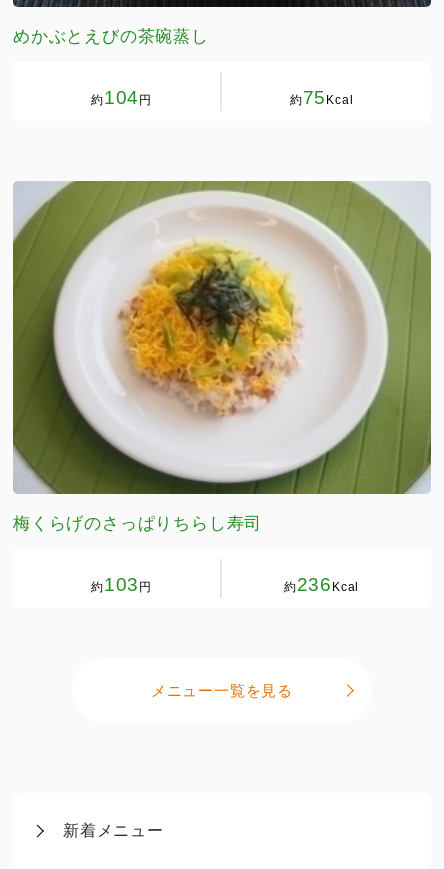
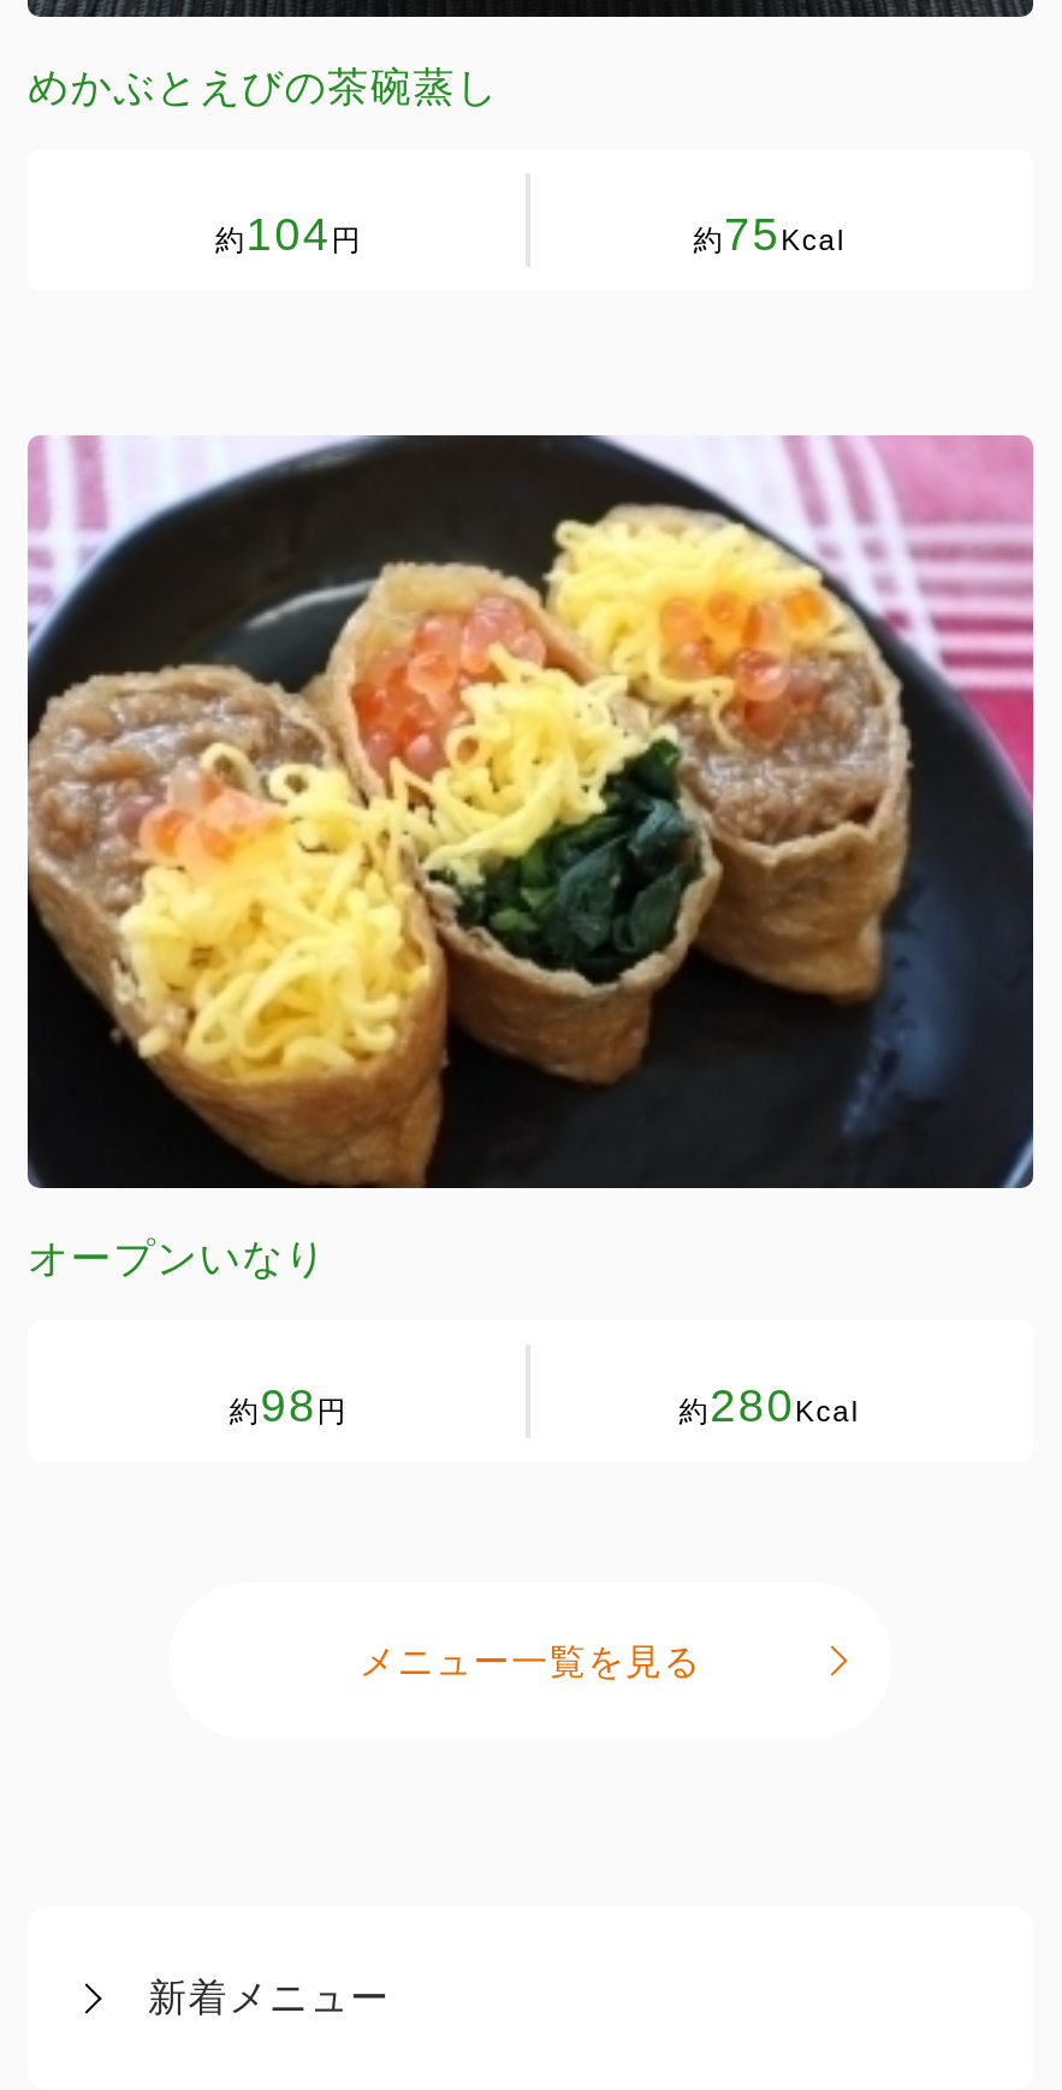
- [image]
- 梅くらげのさっぱりちらし寿司
+ [image]
+ オープンいなり

- 約103円
- 約236Kcal
+ 約98円
+ 約280Kcal
